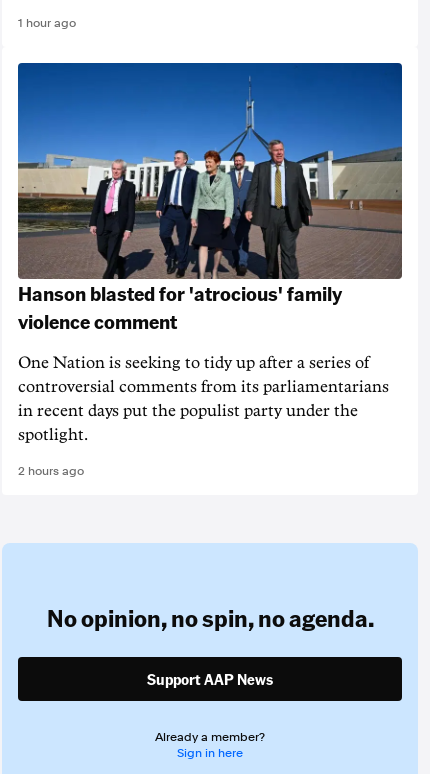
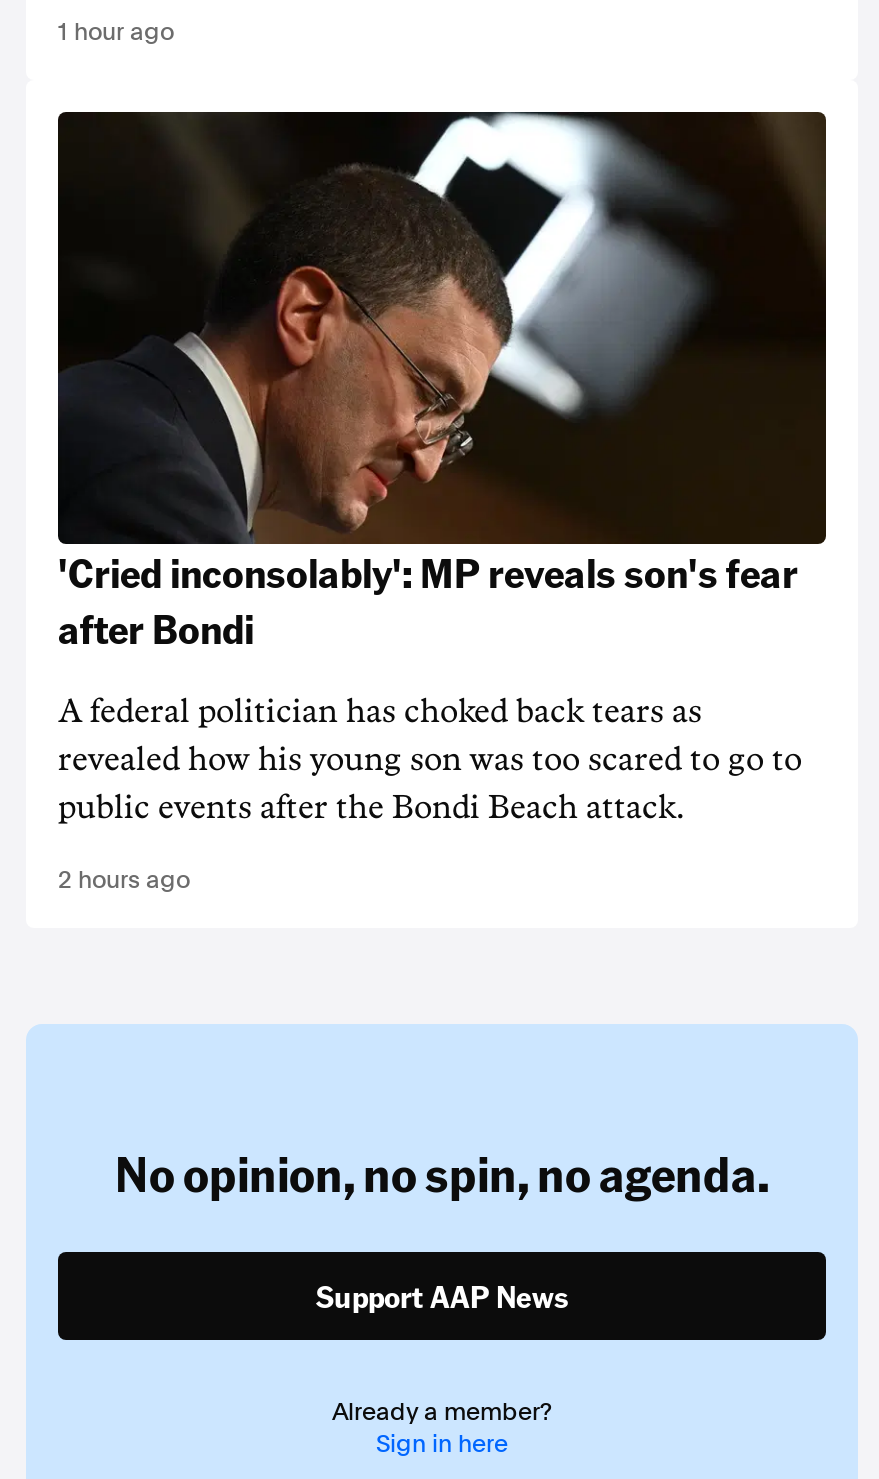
- [image]
- Hanson blasted for 'atrocious' family
- violence comment
- One Nation is seeking to tidy up after a series of
- controversial comments from its parliamentarians
- in recent days put the populist party under the
- spotlight.
+ [image]
+ 'Cried inconsolably': MP reveals son's fear
+ after Bondi
+ A federal politician has choked back tears as
+ revealed how his young son was too scared to go to
+ public events after the Bondi Beach attack.
